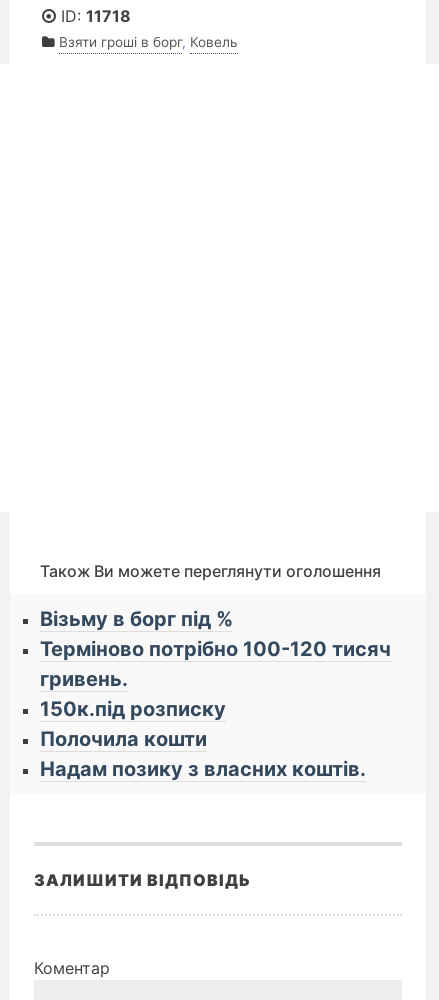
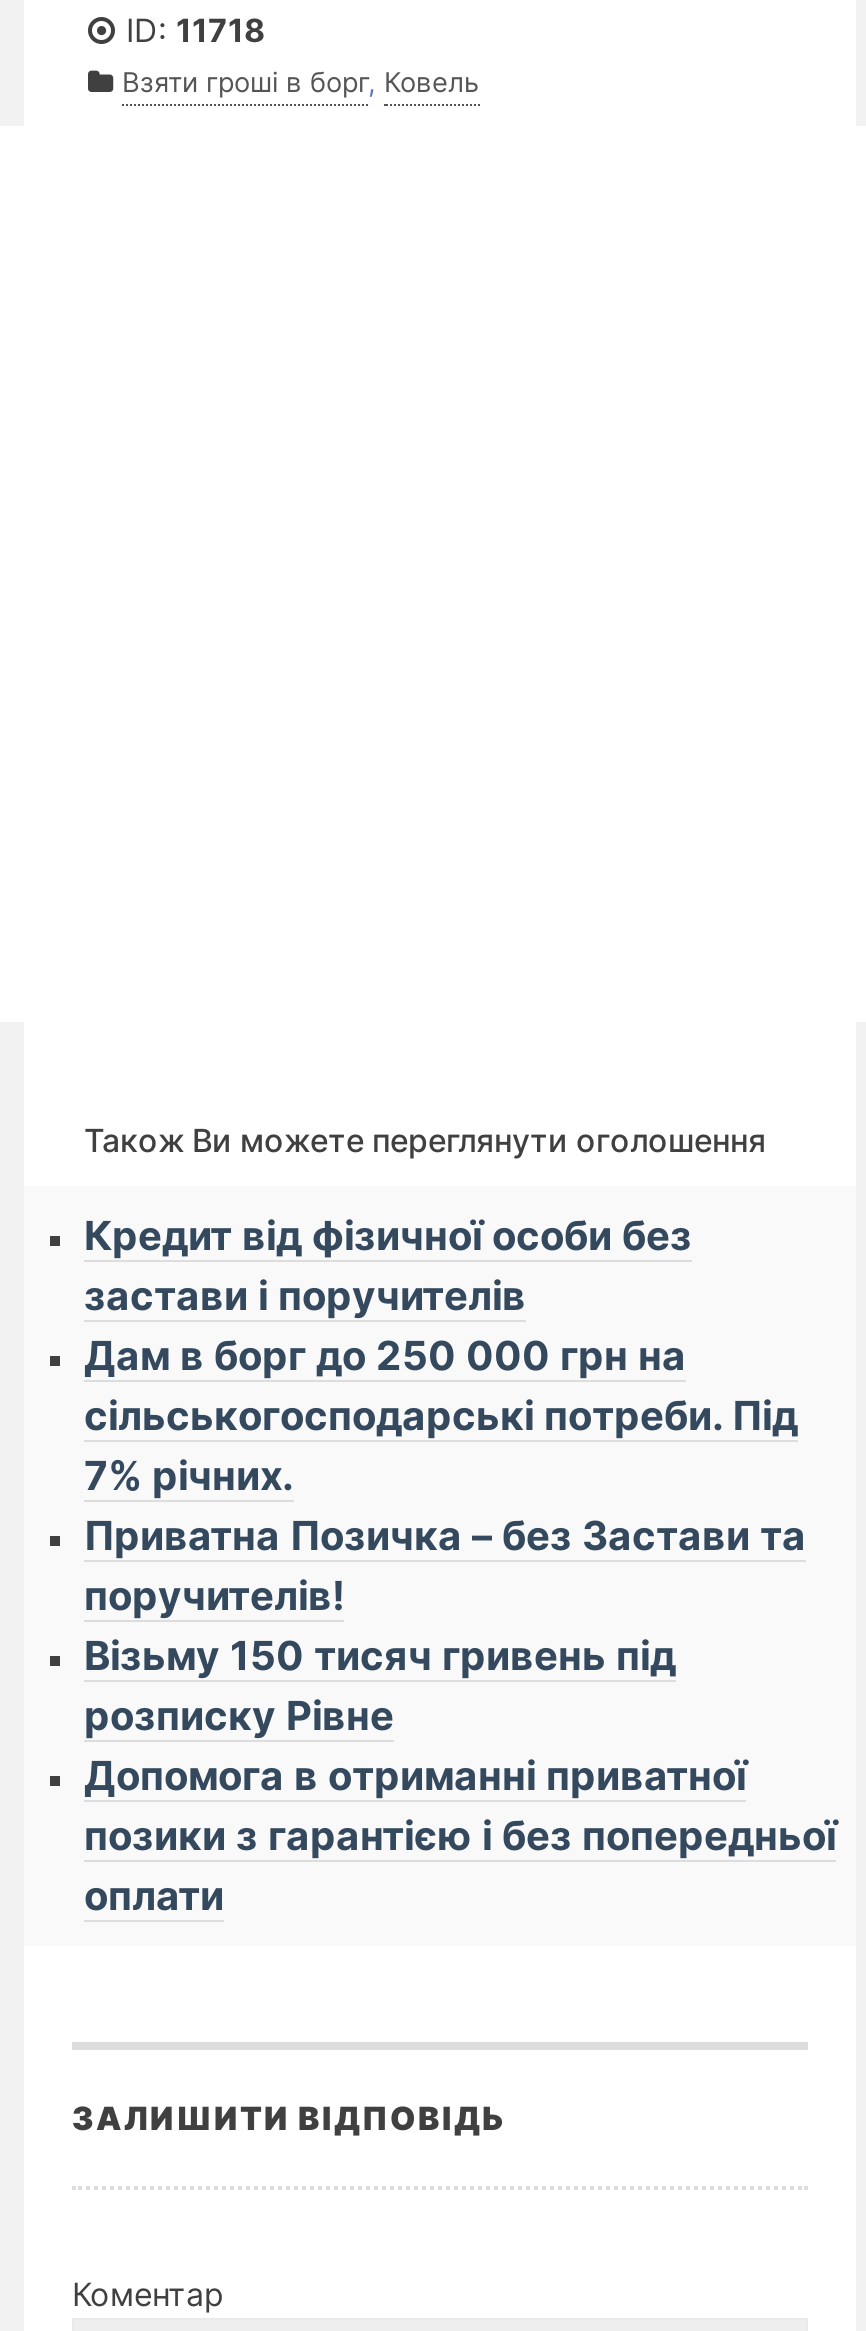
- Візьму в борг під %
- Терміново потрібно 100-120 тисяч
- гривень.
- 150к.під розписку
- Полочила кошти
- Надам позику з власних коштів.
+ Кредит від фізичної особи без
+ застави і поручителів
+ Дам в борг до 250 000 грн на
+ сільськогосподарські потреби. Під
+ 7% річних.
+ Приватна Позичка – без Застави та
+ поручителів!
+ Візьму 150 тисяч гривень під
+ розписку Рівне
+ Допомога в отриманні приватної
+ позики з гарантією і без попередньої
+ оплати
